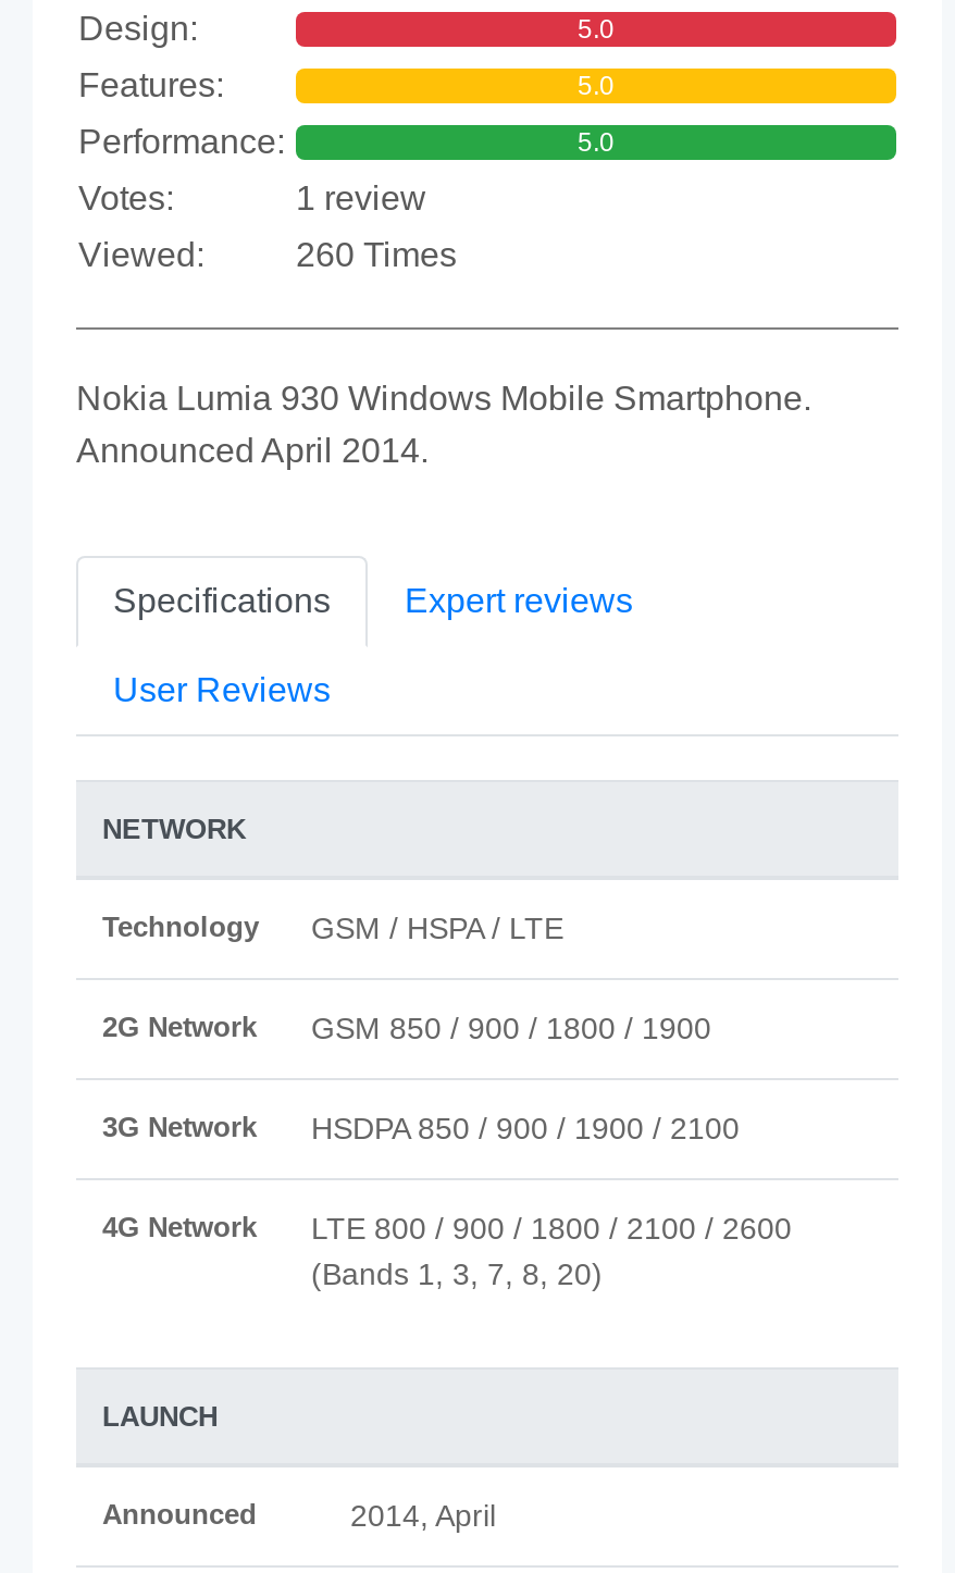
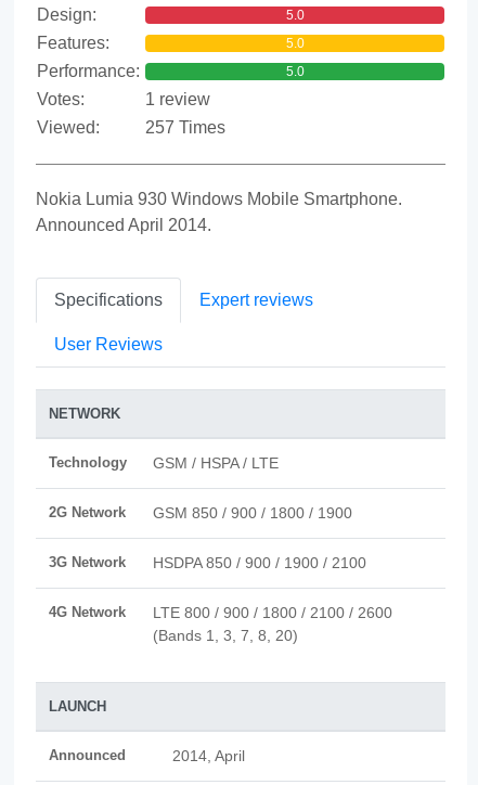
- 260 Times
+ 257 Times
